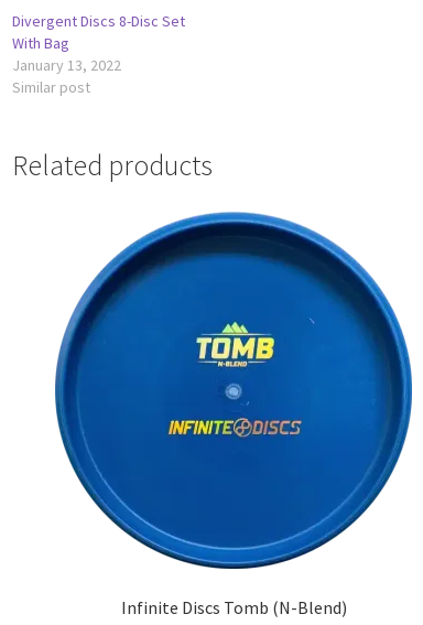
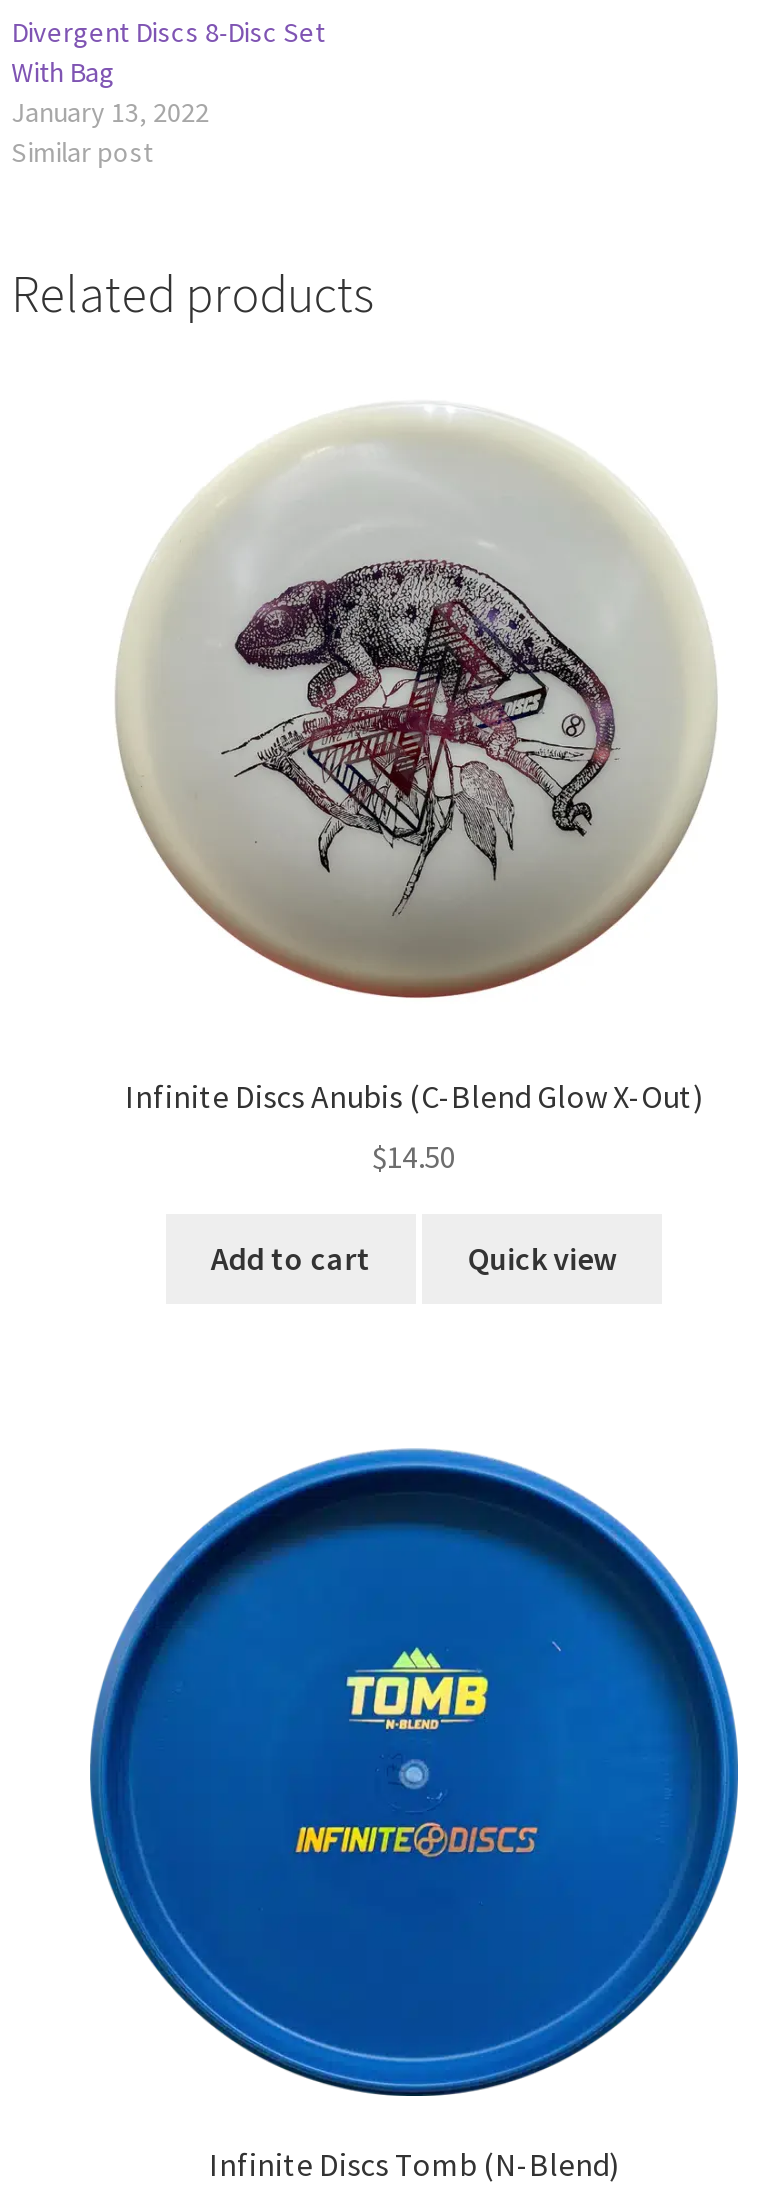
+ [image]
+ Infinite Discs Anubis (C-Blend Glow X-Out)
+ $14.50
+ Add to cart
+ Quick view
